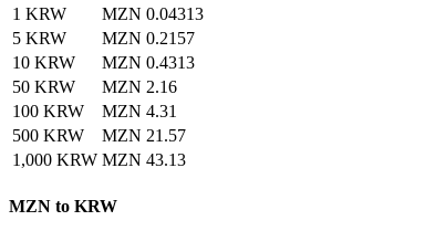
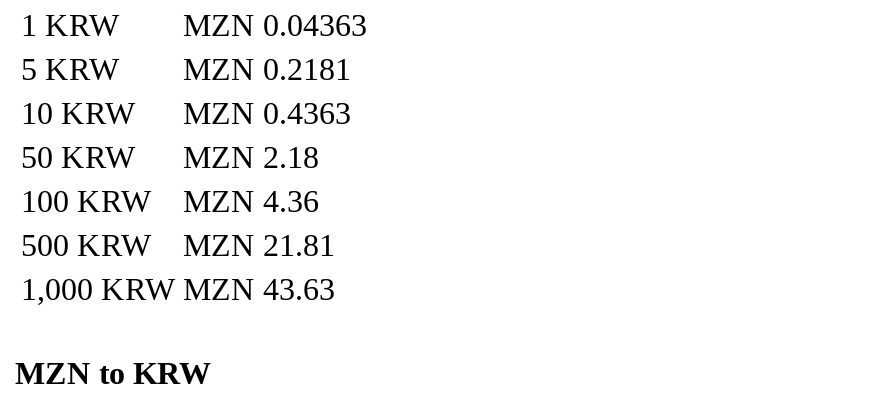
- 1 KRW MZN 0.04313
+ 1 KRW MZN 0.04363

- 5 KRW MZN 0.2157
+ 5 KRW MZN 0.2181

- 10 KRW MZN 0.4313
+ 10 KRW MZN 0.4363

- 50 KRW MZN 2.16
+ 50 KRW MZN 2.18

- 100 KRW MZN 4.31
+ 100 KRW MZN 4.36

- 500 KRW MZN 21.57
+ 500 KRW MZN 21.81

- 1,000 KRW MZN 43.13
+ 1,000 KRW MZN 43.63
